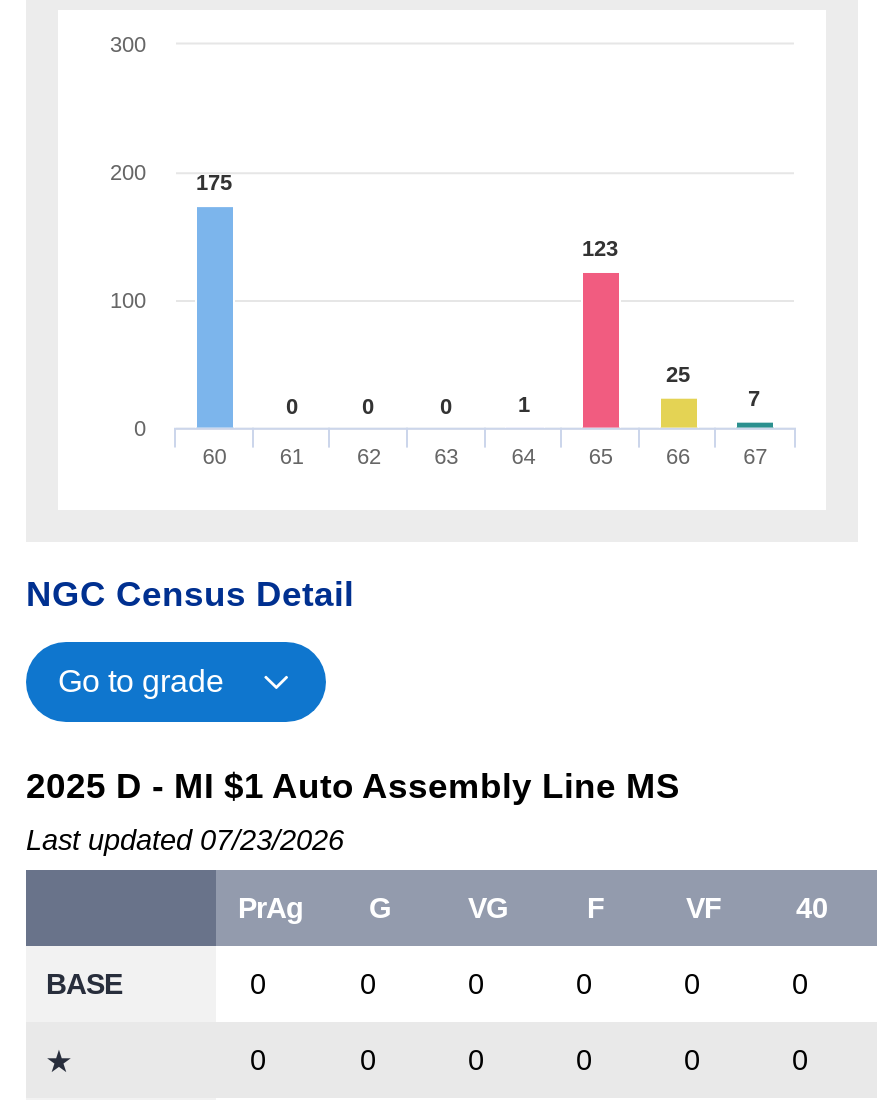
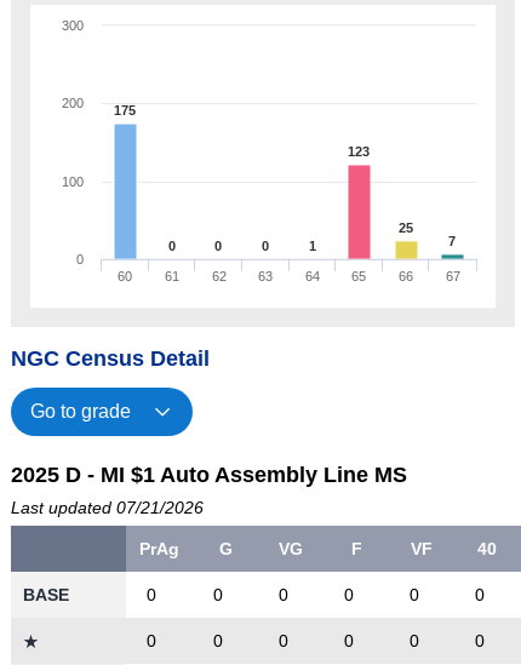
- Last updated 07/23/2026
+ Last updated 07/21/2026
